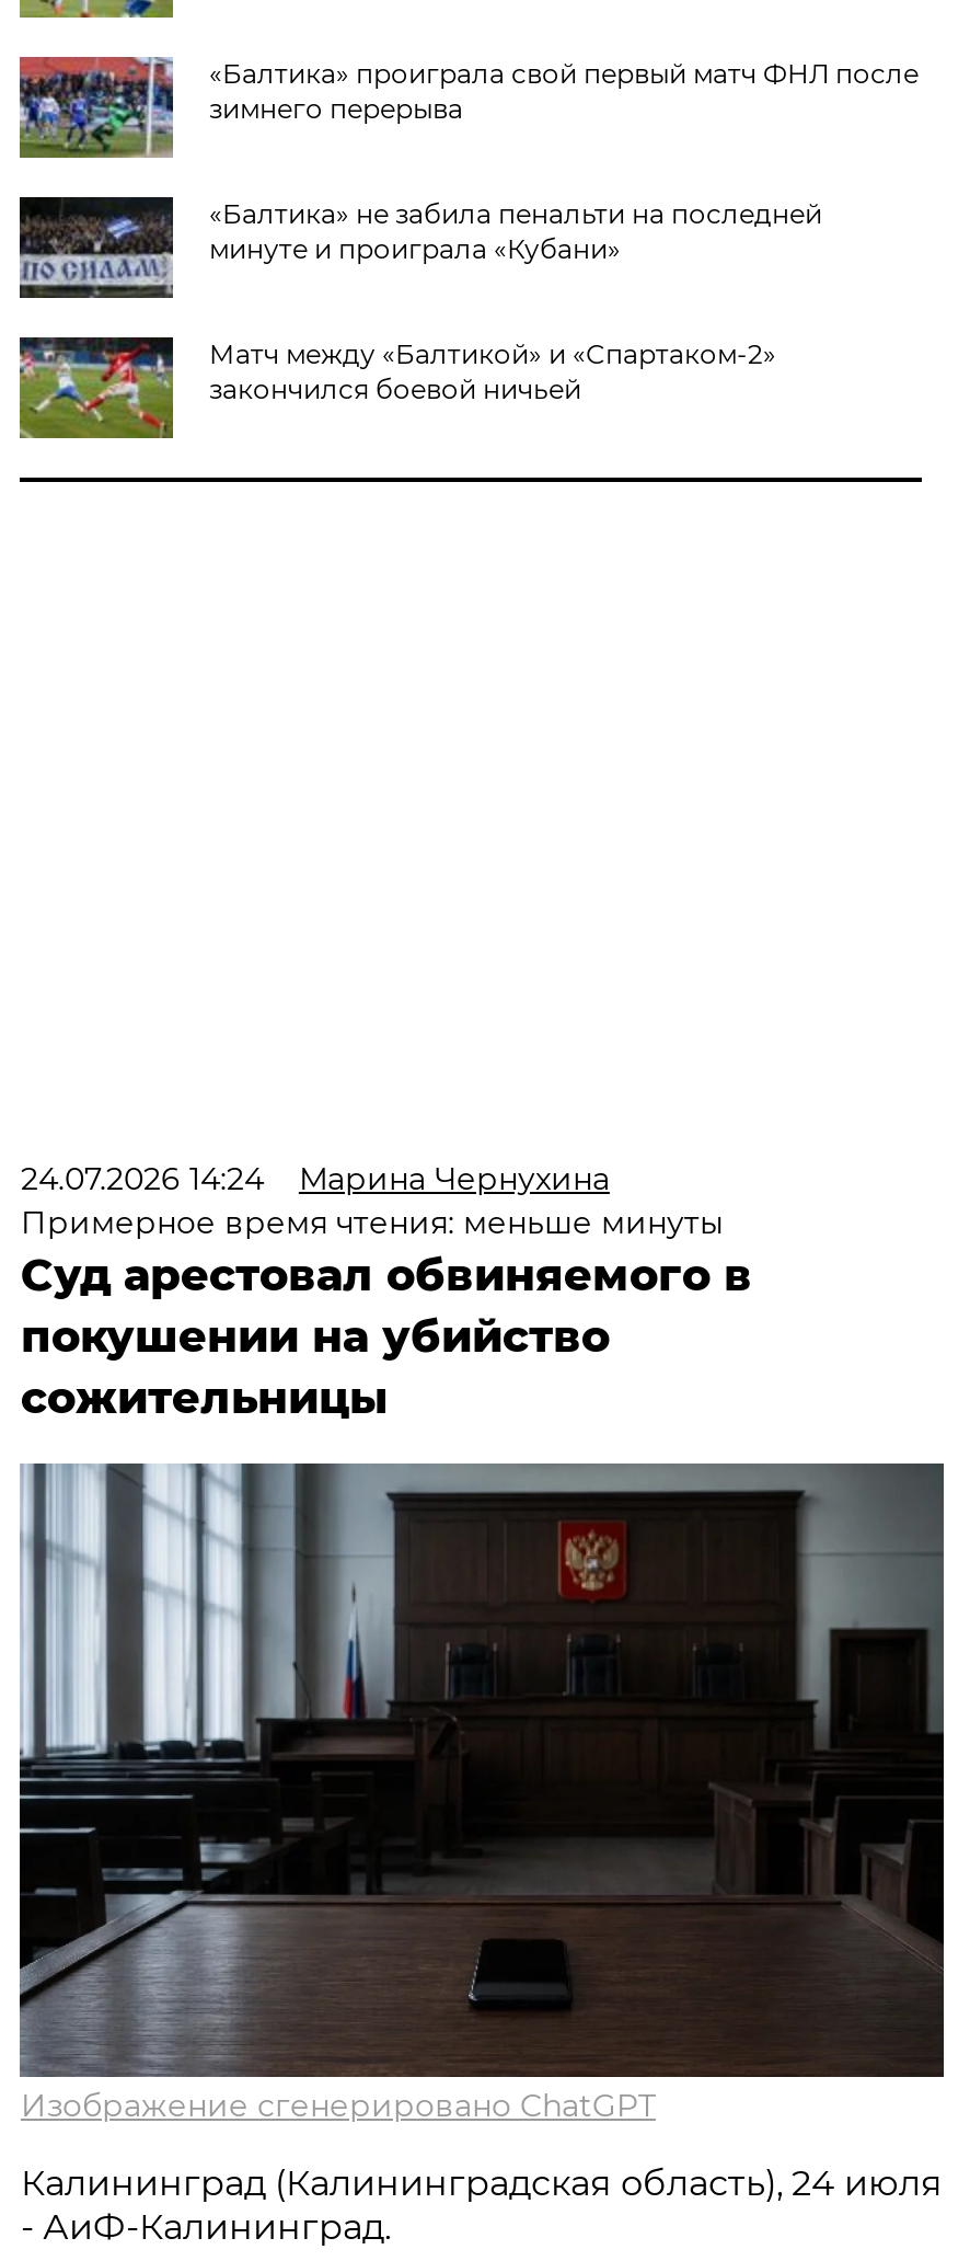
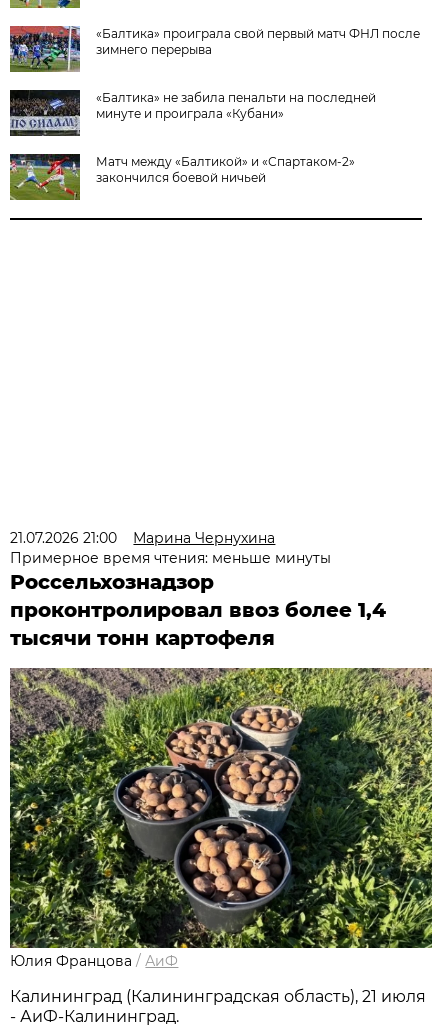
- 24.07.2026 14:24 Марина Чернухина
+ 21.07.2026 21:00 Марина Чернухина

- Суд арестовал обвиняемого в
- покушении на убийство
- сожительницы
+ Россельхознадзор
+ проконтролировал ввоз более 1,4
+ тысячи тонн картофеля

- [image]
- Изображение сгенерировано ChatGPT
+ [image]
+ Юлия Францова / АиФ

- Калининград (Калининградская область), 24 июля
+ Калининград (Калининградская область), 21 июля
